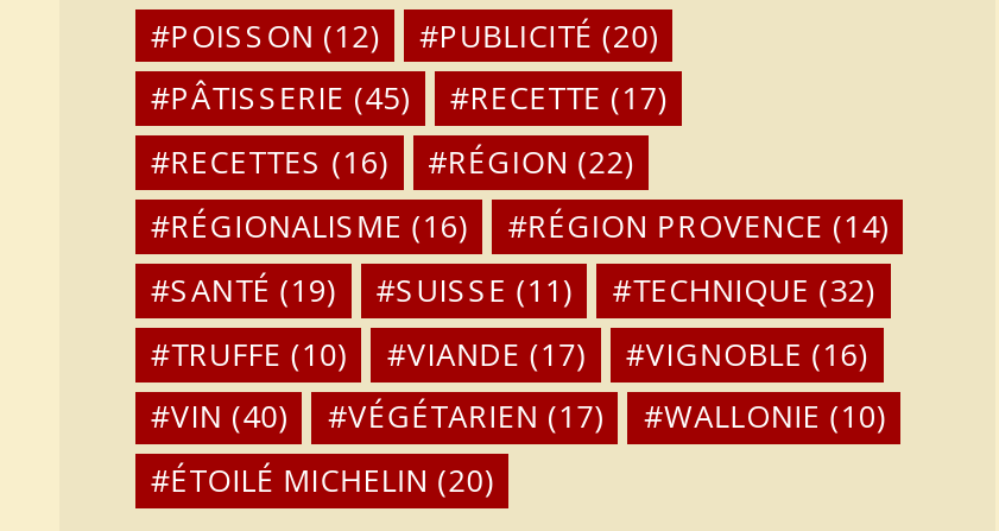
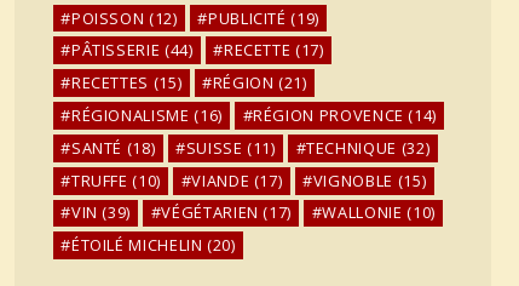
- POISSON (12) PUBLICITÉ (20)
+ POISSON (12) PUBLICITÉ (19)

- PÂTISSERIE (45) RECETTE (17)
+ PÂTISSERIE (44) RECETTE (17)

- RECETTES (16)
+ RECETTES (15)

- RÉGION (22)
+ RÉGION (21)

- SANTÉ (19) SUISSE (11) TECHNIQUE (32)
+ SANTÉ (18) SUISSE (11) TECHNIQUE (32)

- TRUFFE (10) VIANDE (17) VIGNOBLE (16)
+ TRUFFE (10) VIANDE (17) VIGNOBLE (15)

- VIN (40) VÉGÉTARIEN (17) WALLONIE (10)
+ VIN (39) VÉGÉTARIEN (17) WALLONIE (10)
